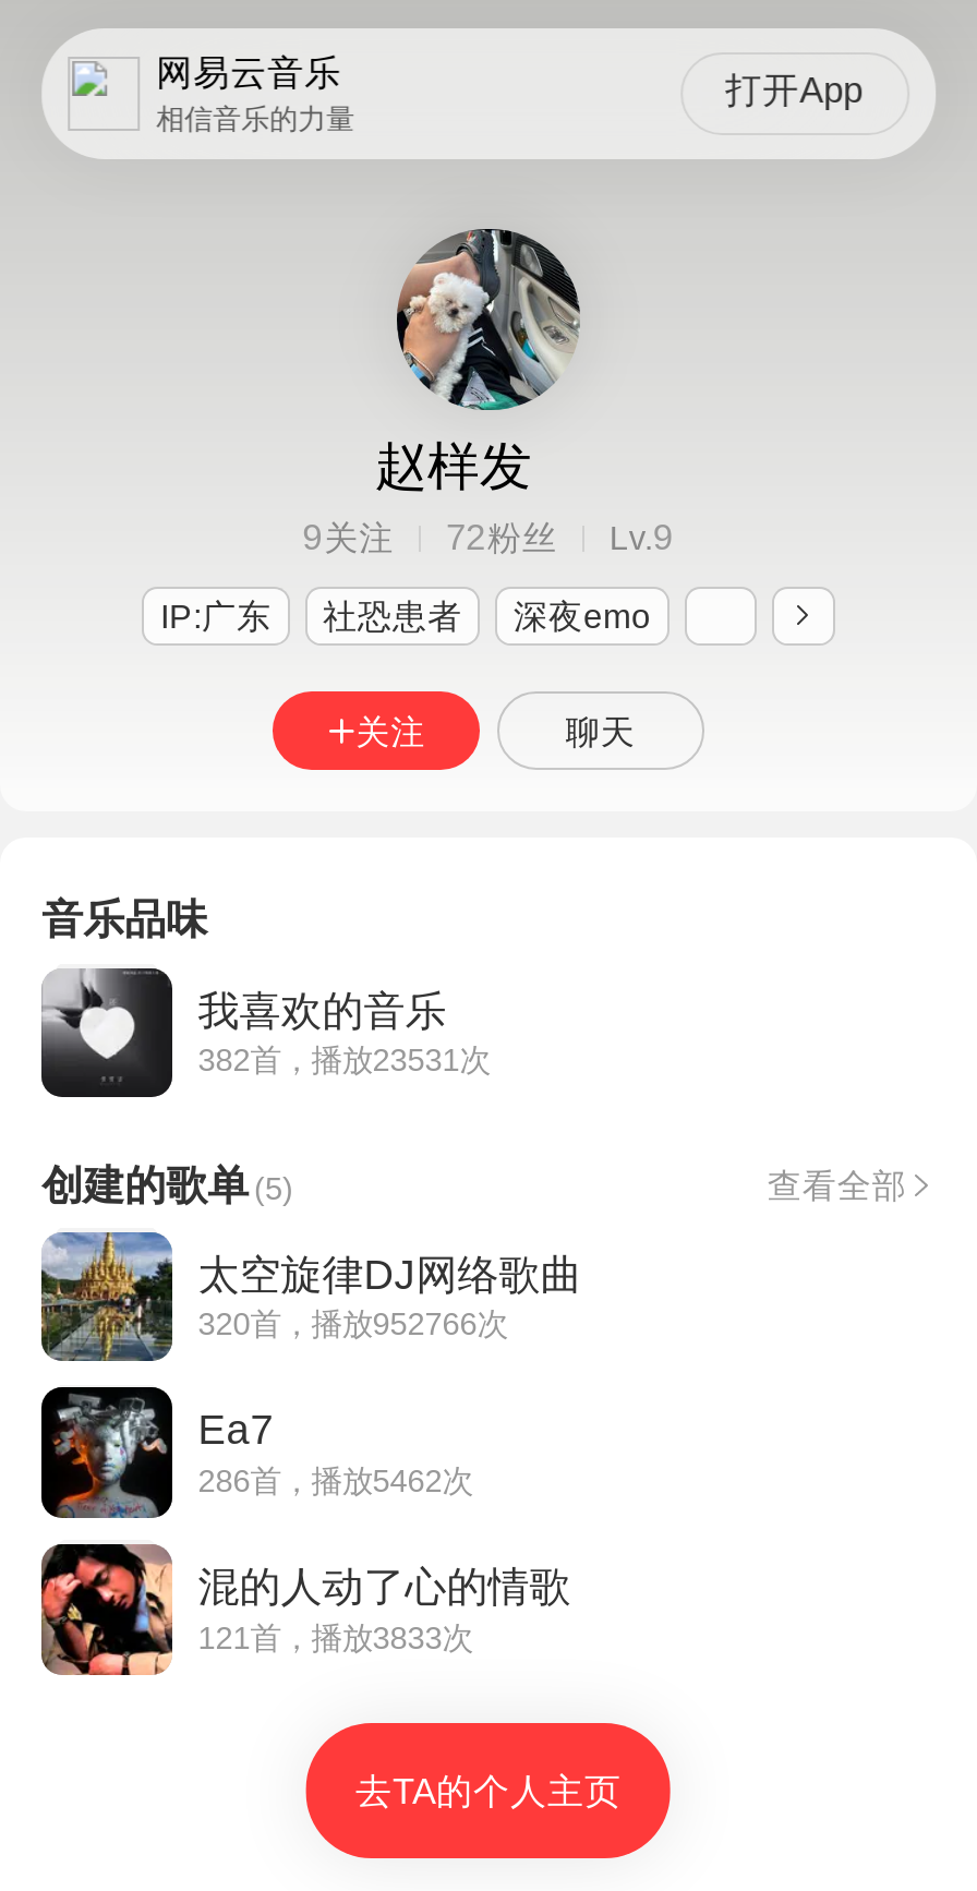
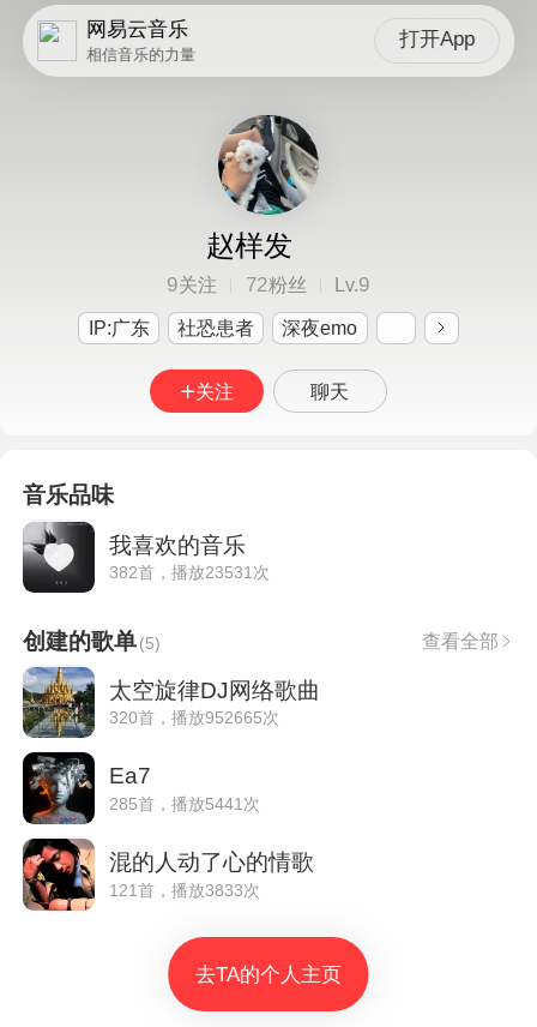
- 320首，播放952766次
+ 320首，播放952665次

- 286首，播放5462次
+ 285首，播放5441次
